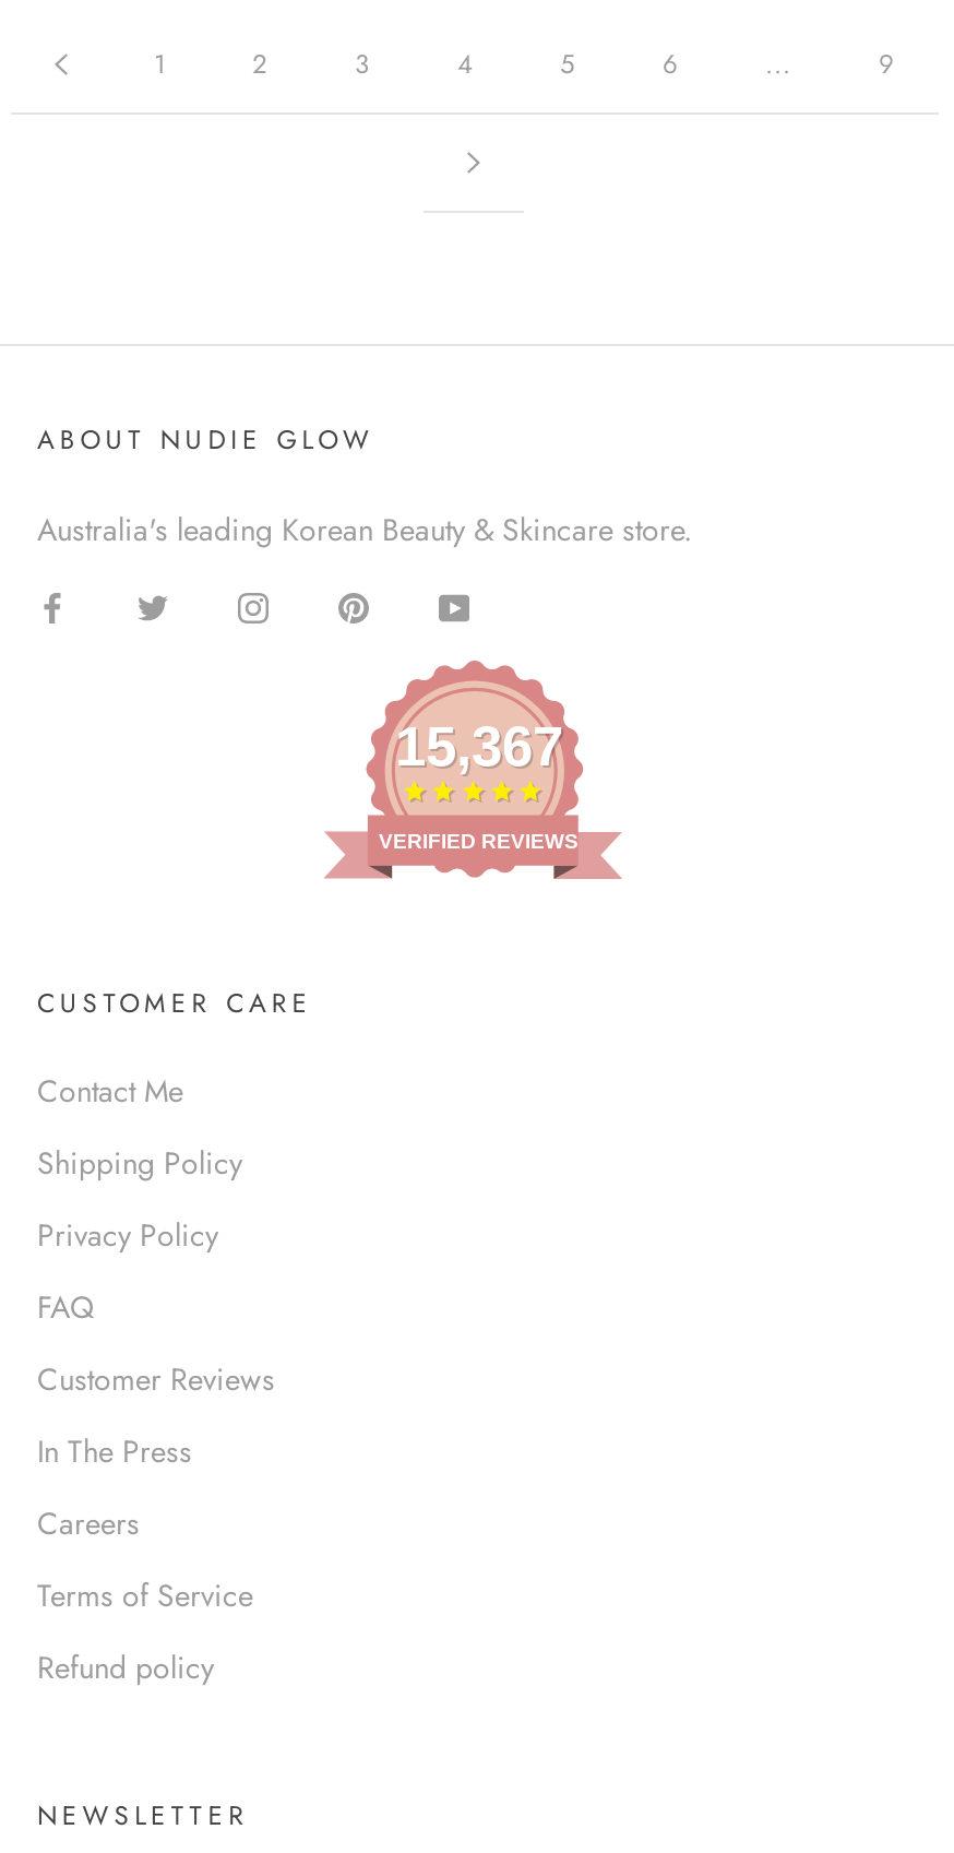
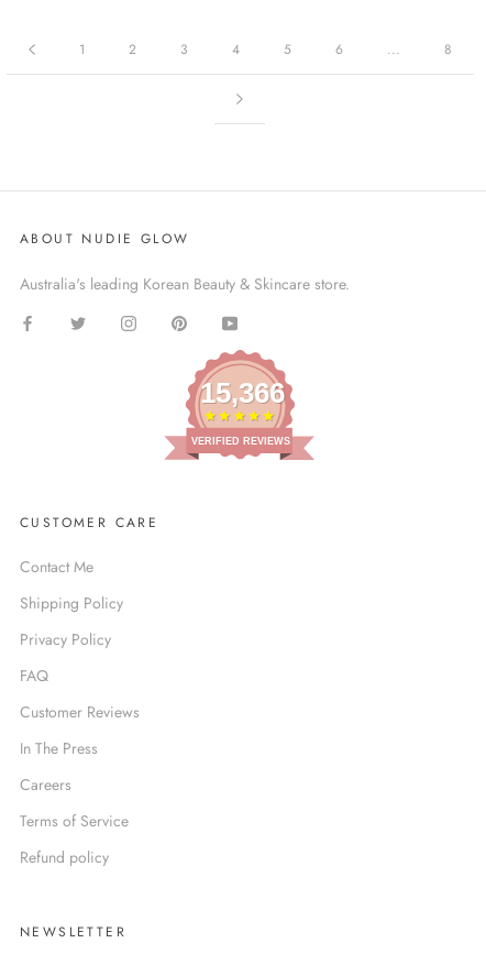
- 9
+ 8

- 15,367
+ 15,366
